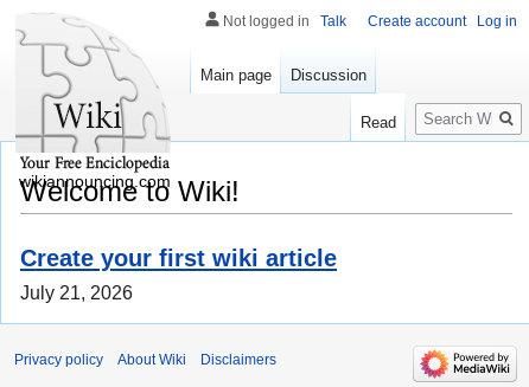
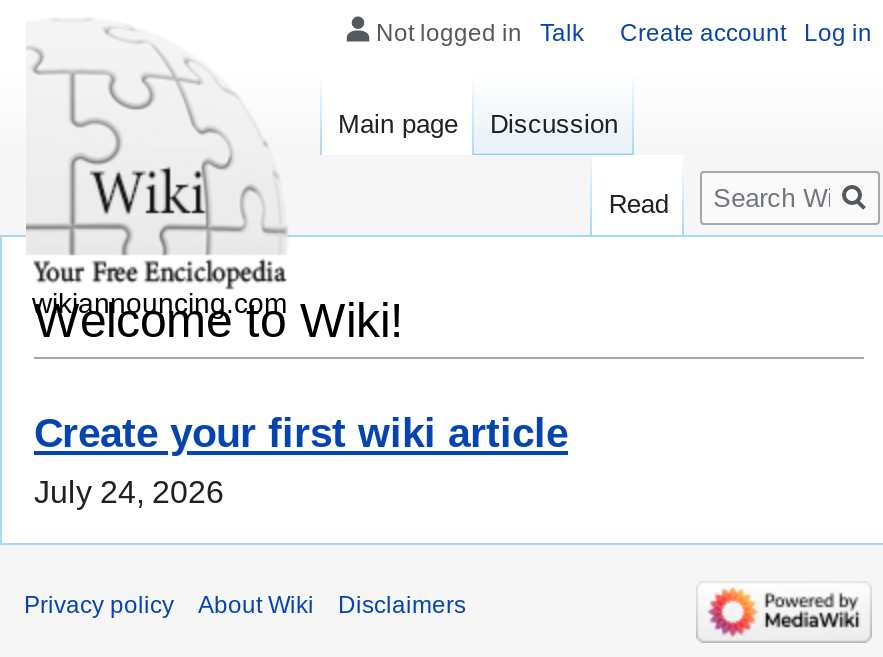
- July 21, 2026
+ July 24, 2026
